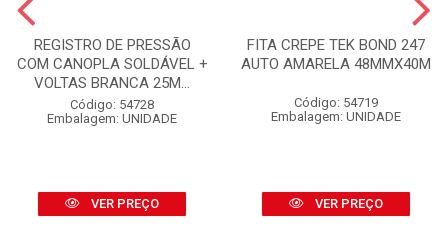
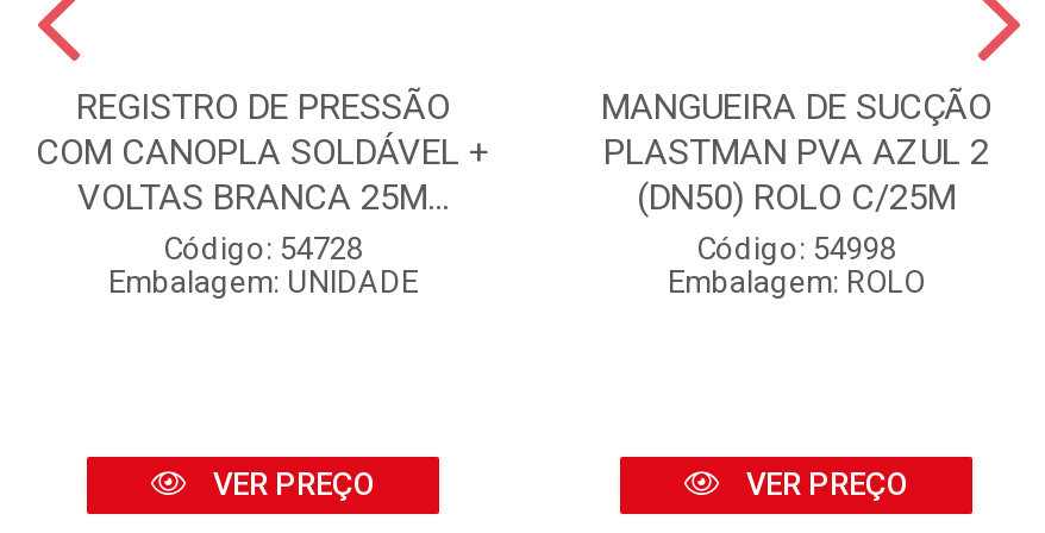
- FITA CREPE TEK BOND 247
- AUTO AMARELA 48MMX40M
- Código: 54719
- Embalagem: UNIDADE
+ MANGUEIRA DE SUCÇÃO
+ PLASTMAN PVA AZUL 2
+ (DN50) ROLO C/25M
+ Código: 54998
+ Embalagem: ROLO
